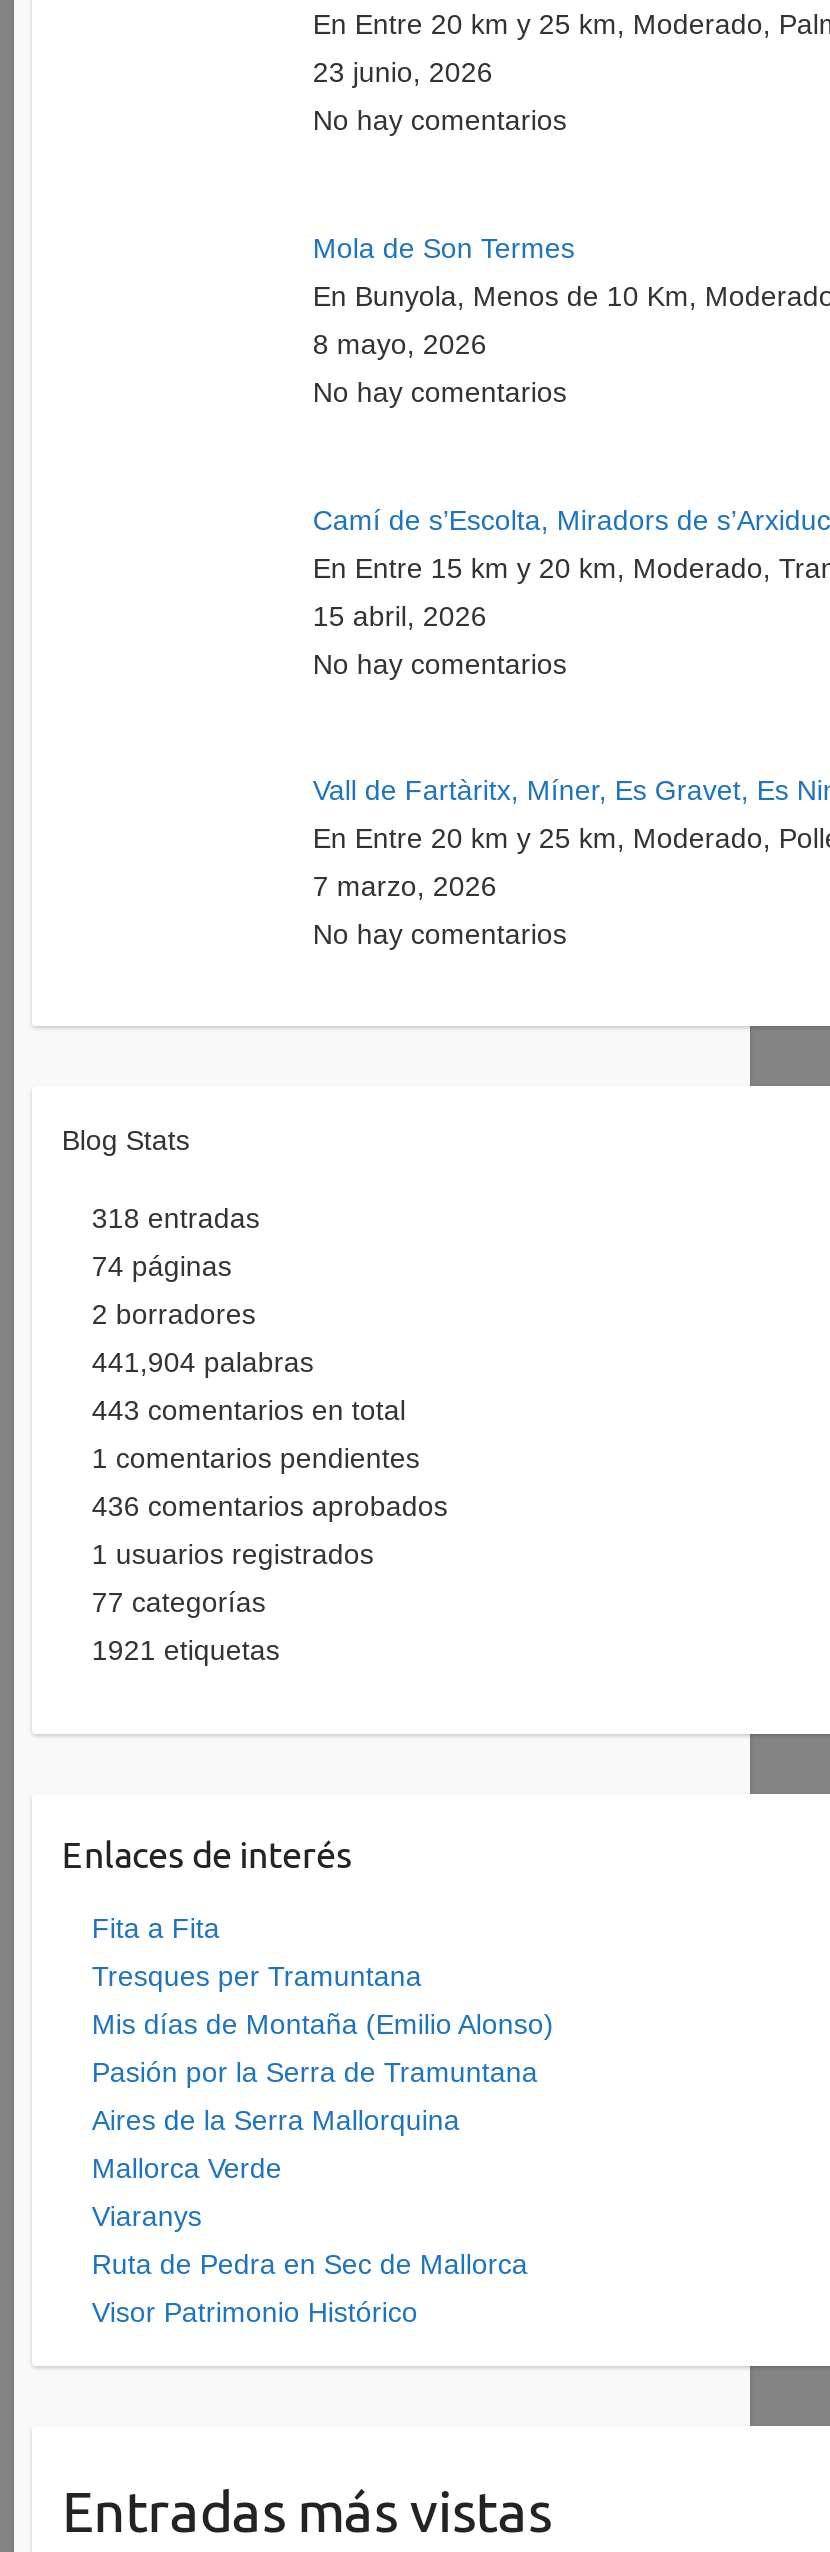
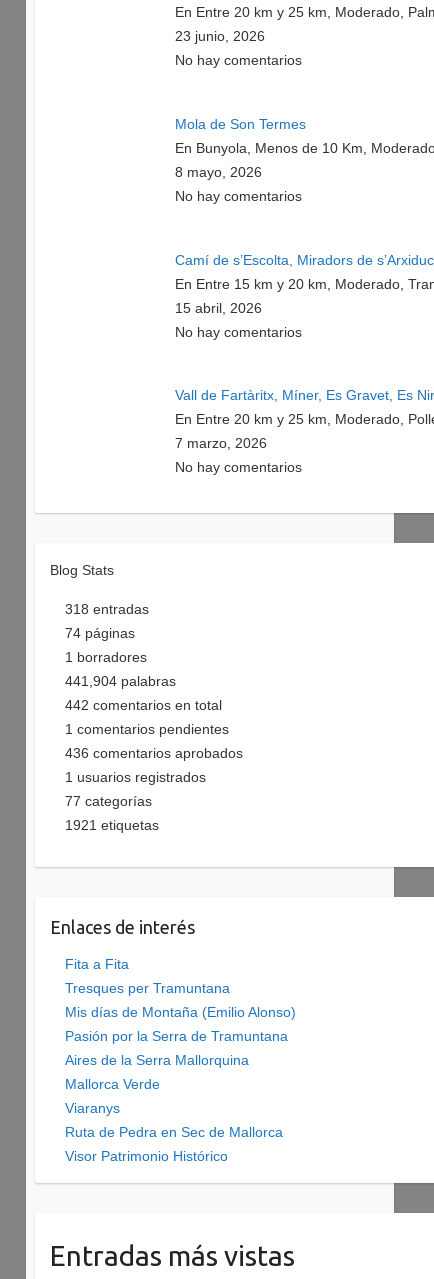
- 2 borradores
+ 1 borradores

- 443 comentarios en total
+ 442 comentarios en total
